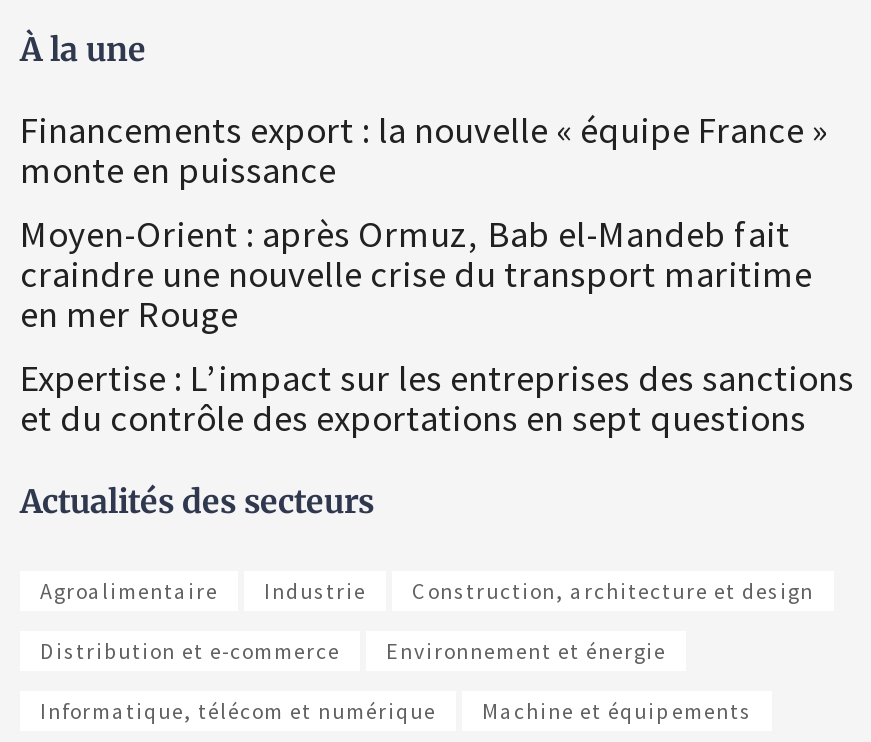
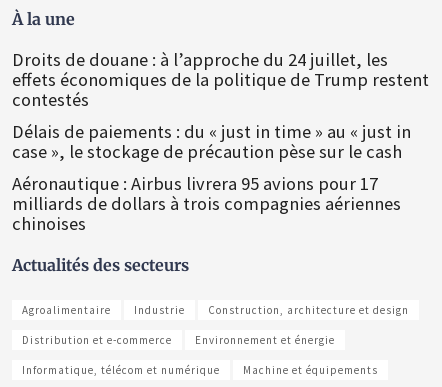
- Financements export : la nouvelle « équipe France »
- monte en puissance
- Moyen-Orient : après Ormuz, Bab el-Mandeb fait
- craindre une nouvelle crise du transport maritime
- en mer Rouge
- Expertise : L’impact sur les entreprises des sanctions
- et du contrôle des exportations en sept questions
+ Droits de douane : à l’approche du 24 juillet, les
+ effets économiques de la politique de Trump restent
+ contestés
+ Délais de paiements : du « just in time » au « just in
+ case », le stockage de précaution pèse sur le cash
+ Aéronautique : Airbus livrera 95 avions pour 17
+ milliards de dollars à trois compagnies aériennes
+ chinoises
